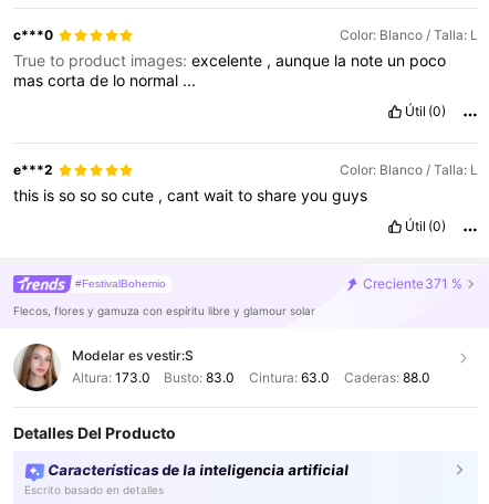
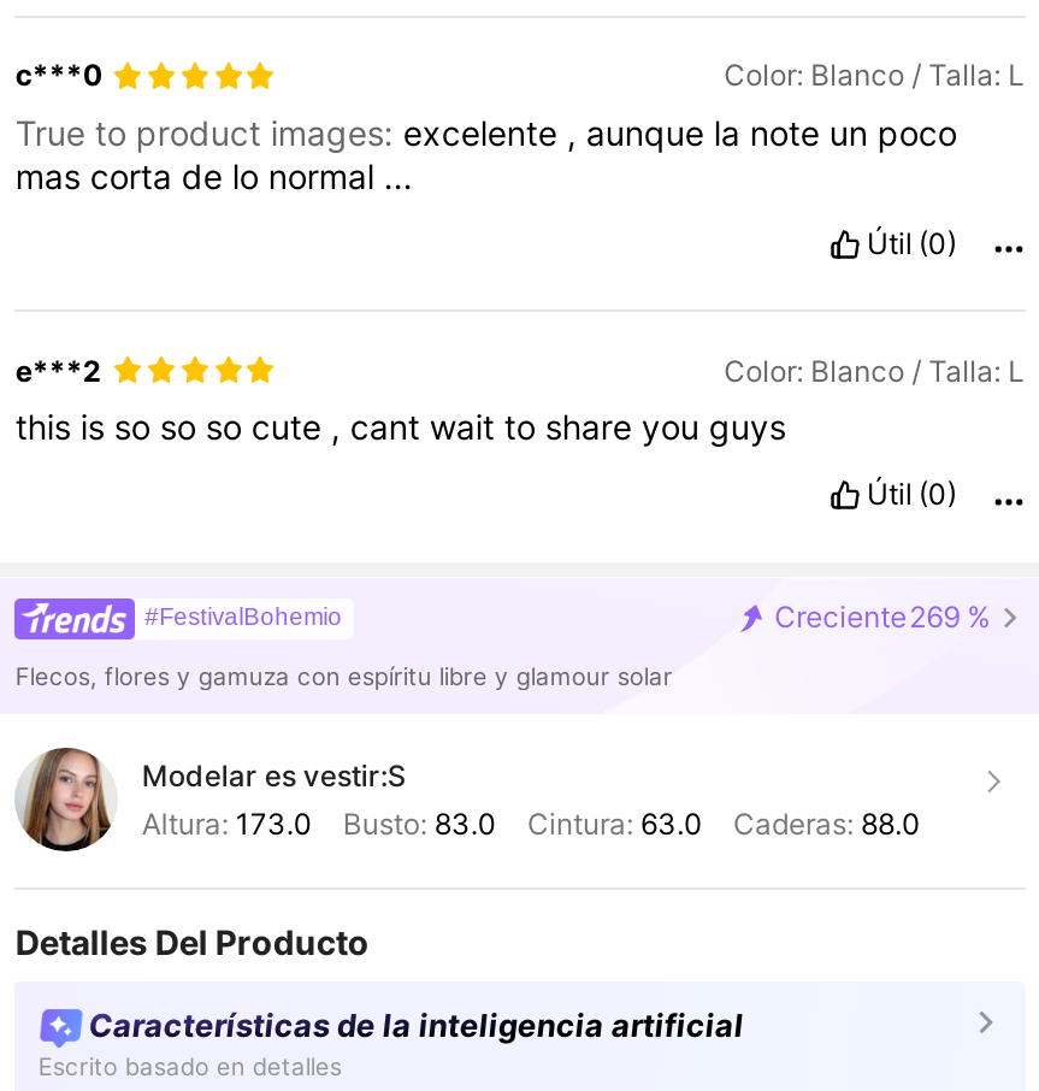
- Creciente371 %
+ Creciente269 %
